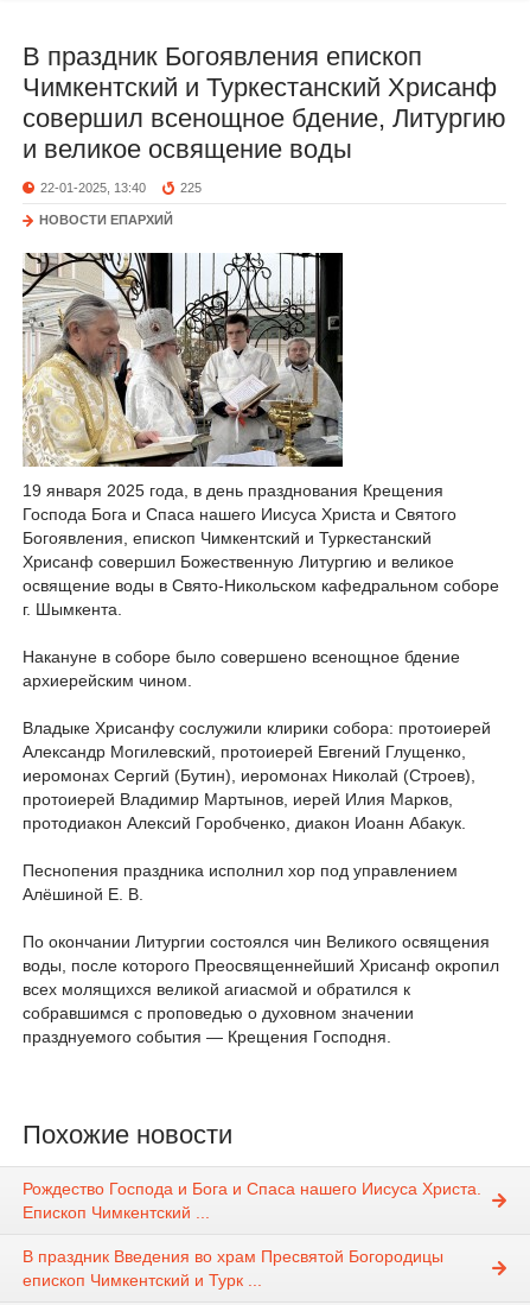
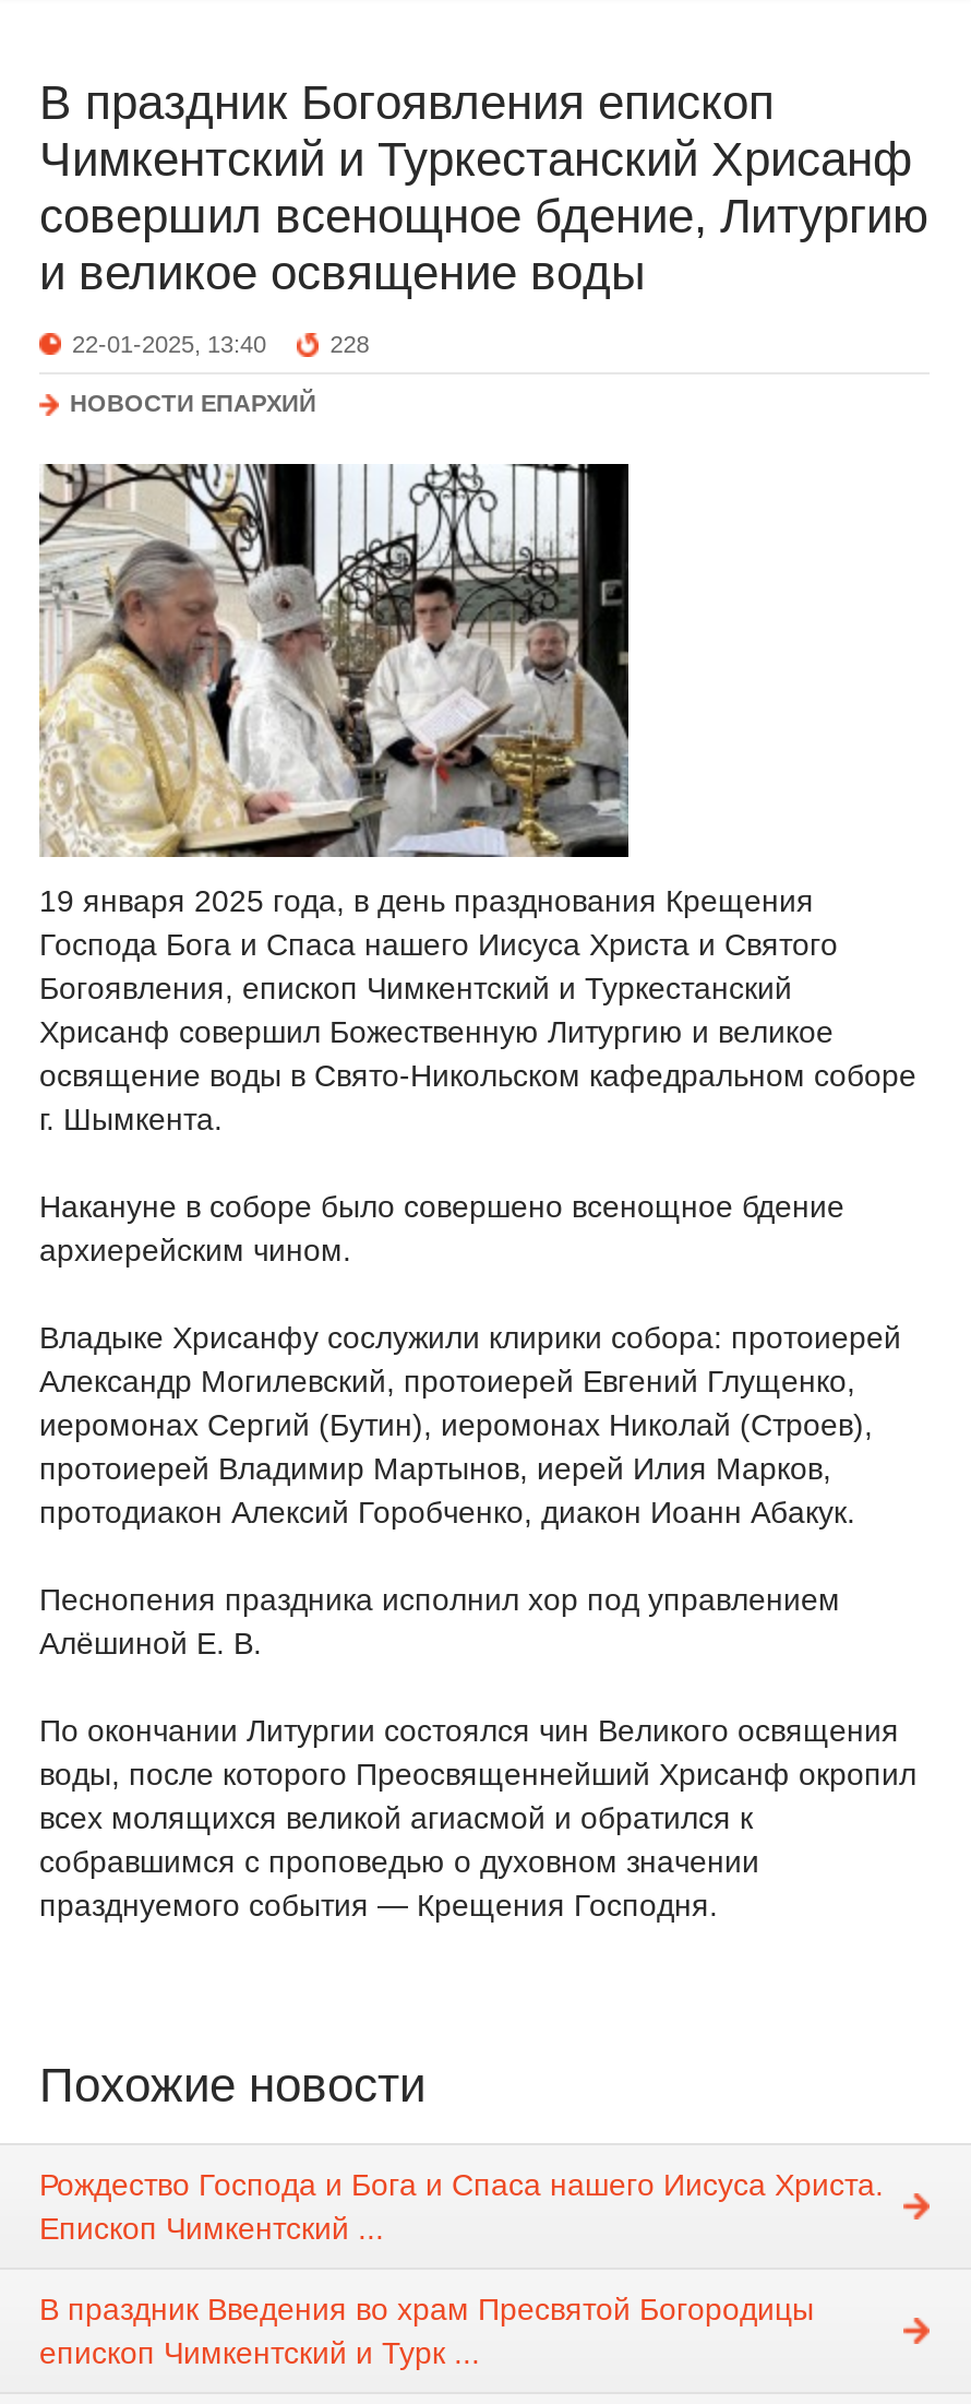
- 225
+ 228
